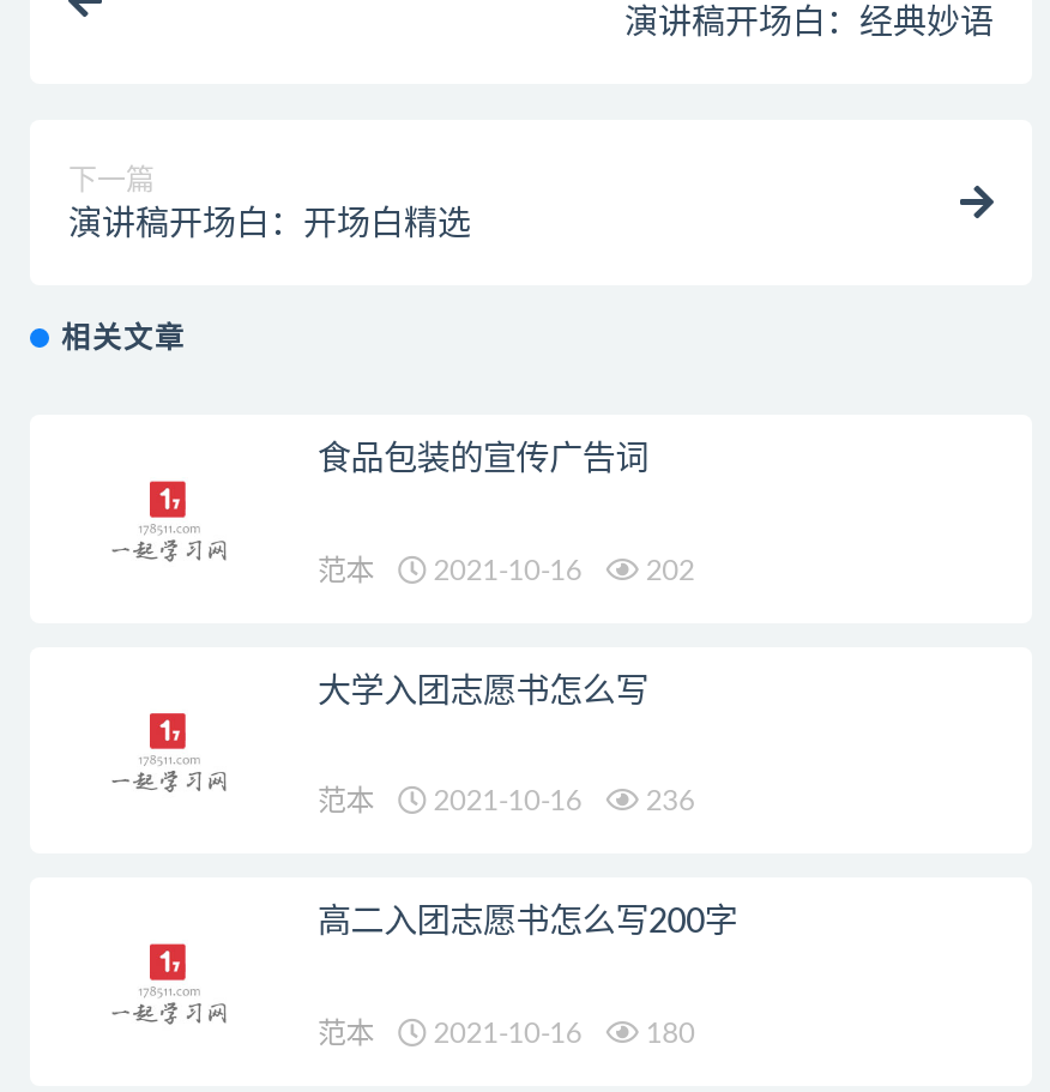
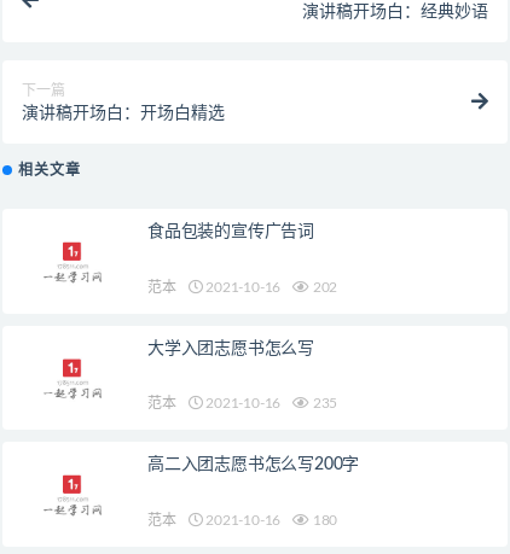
- 范本 2021-10-16 236
+ 范本 2021-10-16 235
